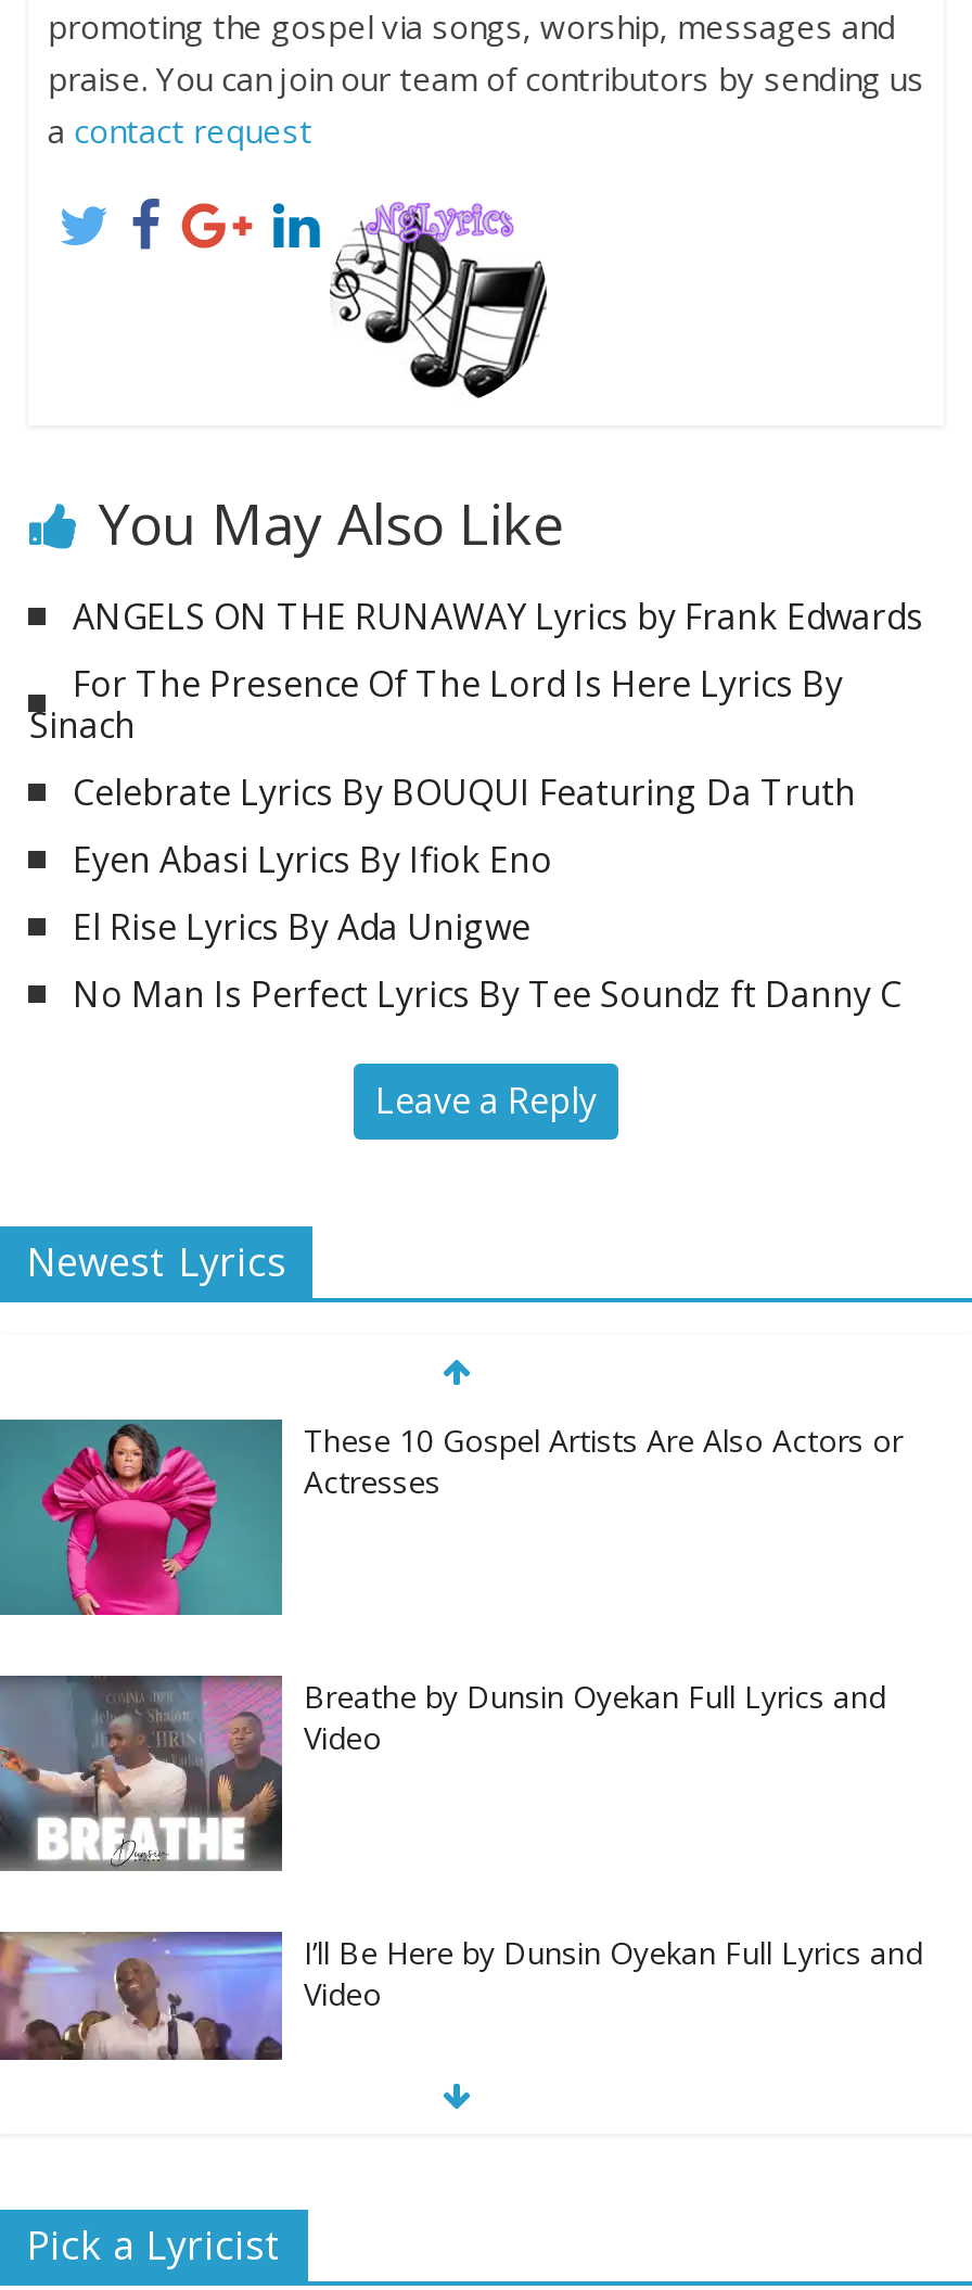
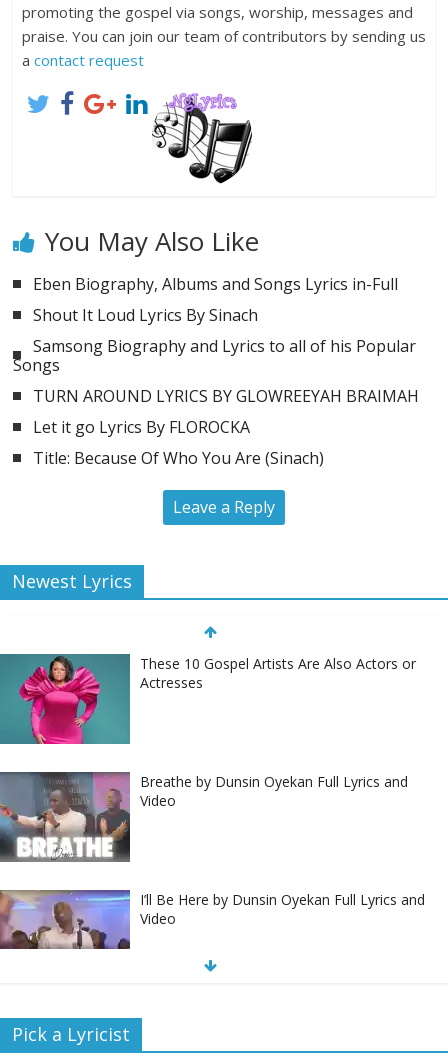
- ANGELS ON THE RUNAWAY Lyrics by Frank Edwards
- For The Presence Of The Lord Is Here Lyrics By
- Sinach
- Celebrate Lyrics By BOUQUI Featuring Da Truth
- Eyen Abasi Lyrics By Ifiok Eno
- El Rise Lyrics By Ada Unigwe
- No Man Is Perfect Lyrics By Tee Soundz ft Danny C
+ Eben Biography, Albums and Songs Lyrics in-Full
+ Shout It Loud Lyrics By Sinach
+ Samsong Biography and Lyrics to all of his Popular
+ Songs
+ TURN AROUND LYRICS BY GLOWREEYAH BRAIMAH
+ Let it go Lyrics By FLOROCKA
+ Title: Because Of Who You Are (Sinach)
